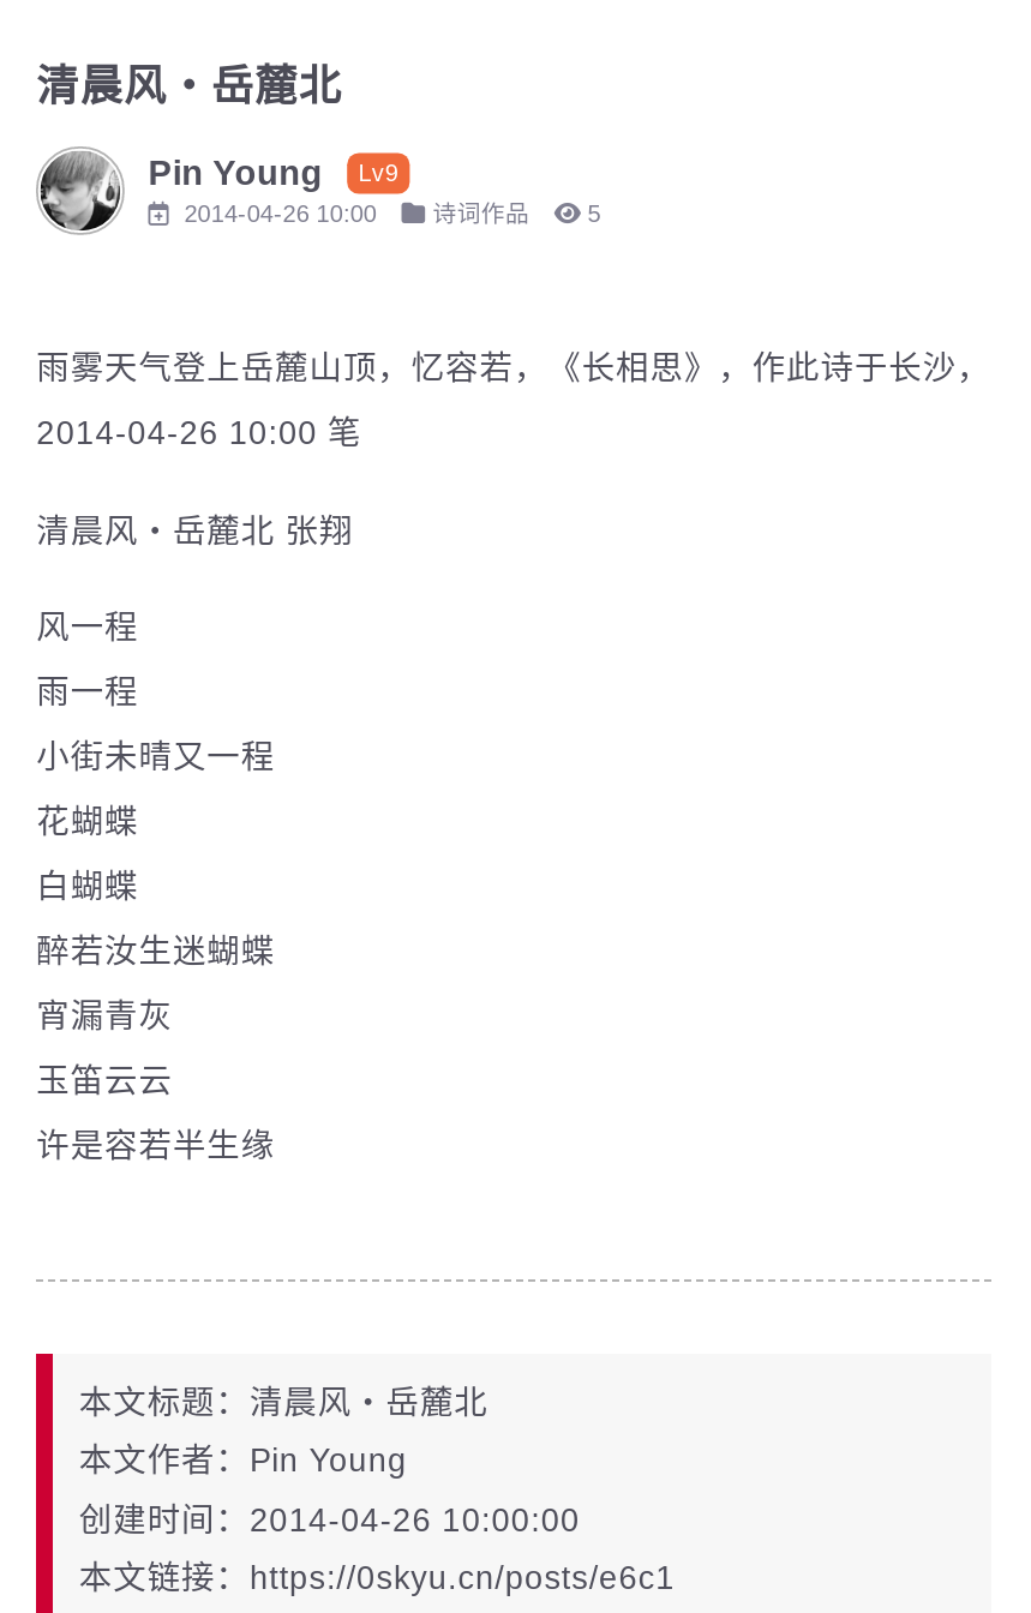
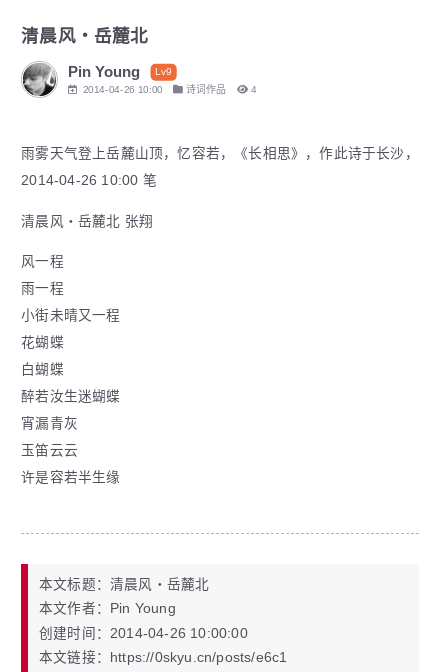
- 5
+ 4
